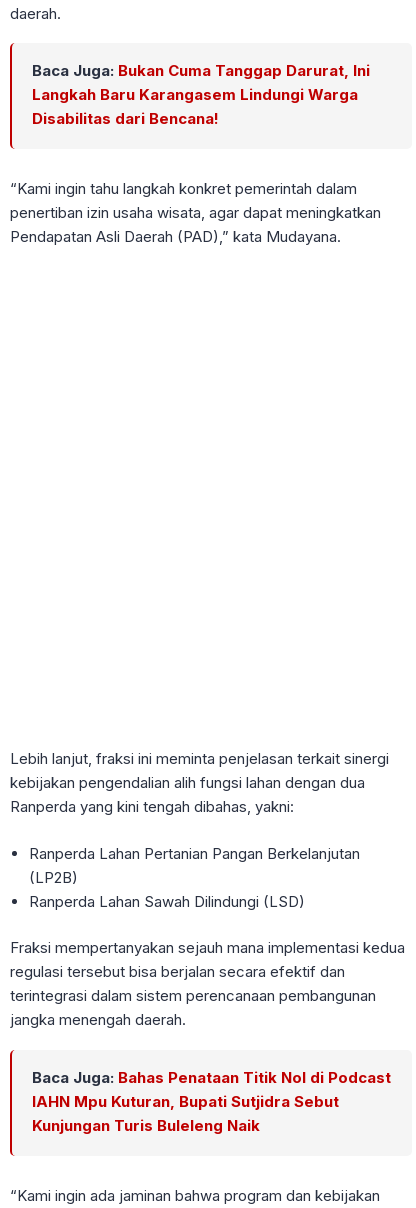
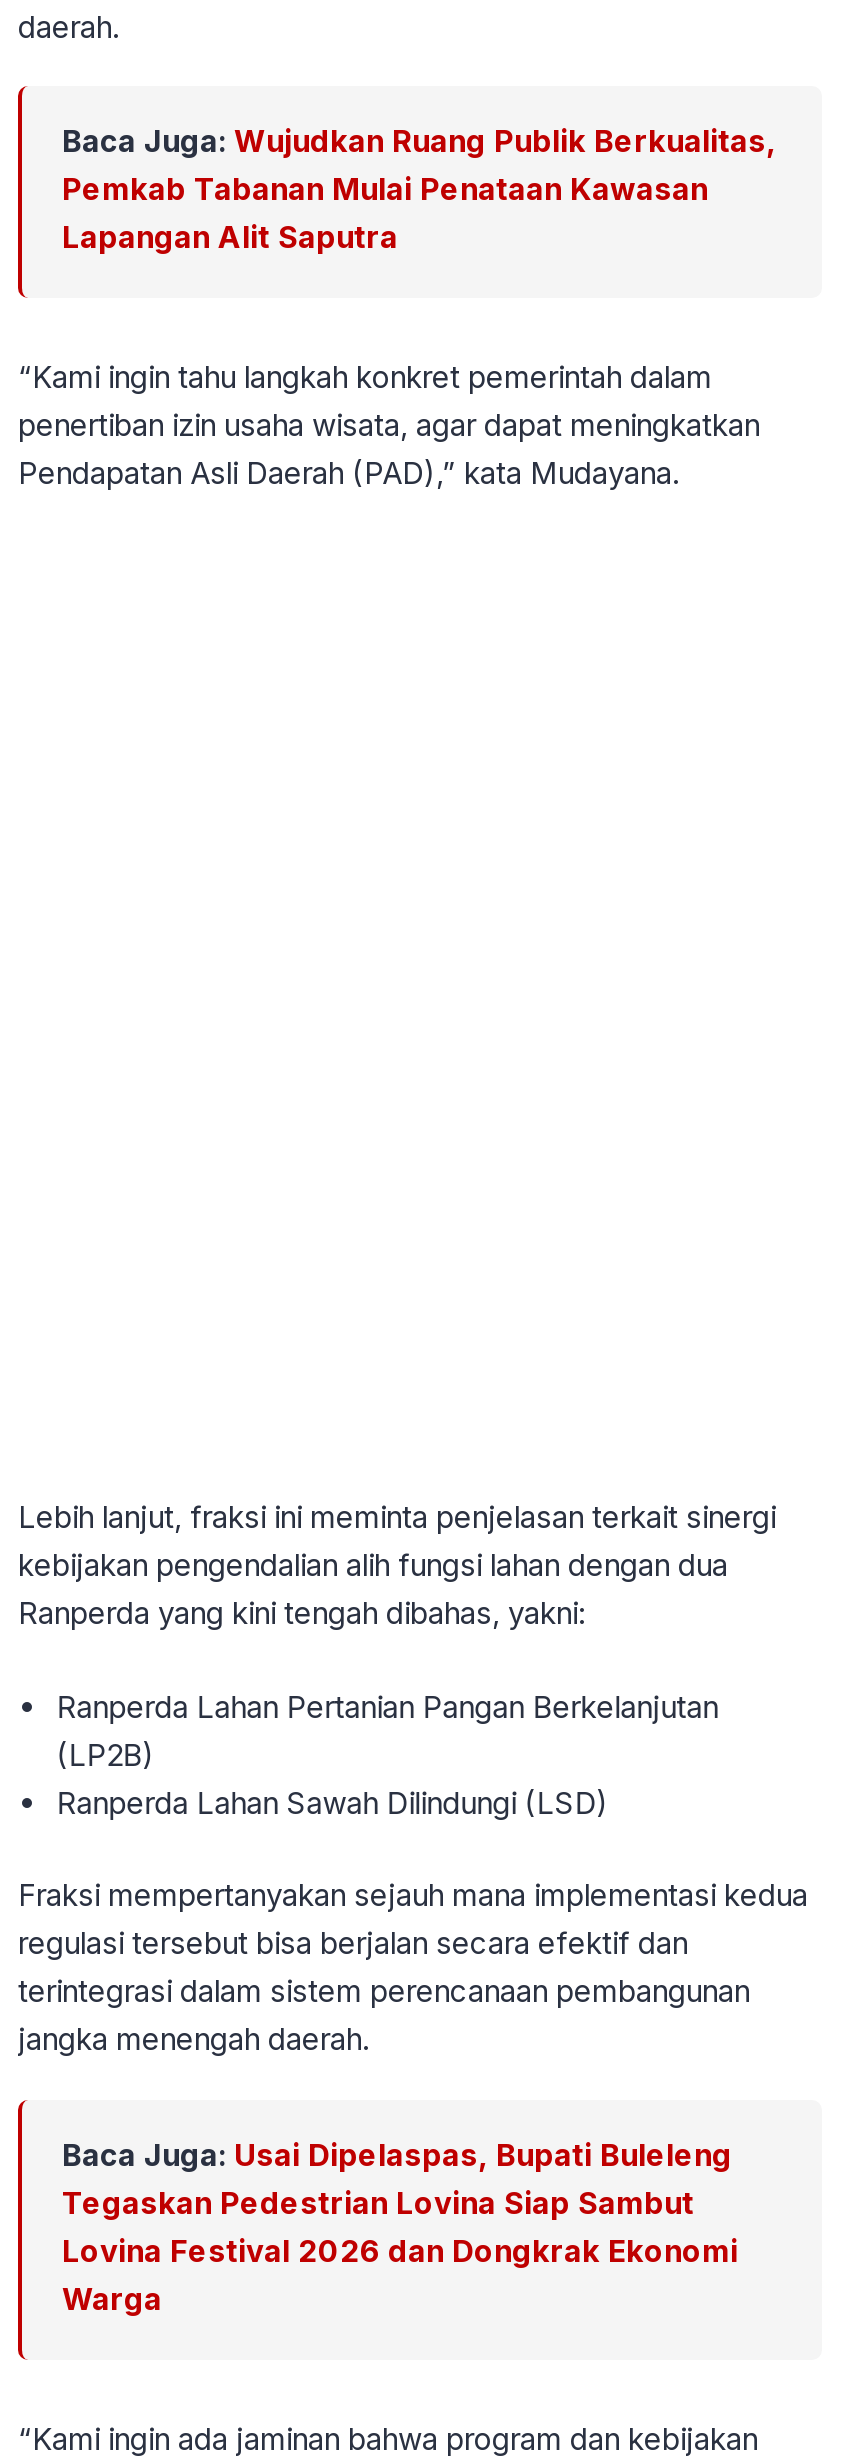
- Baca Juga: Bukan Cuma Tanggap Darurat, Ini
- Langkah Baru Karangasem Lindungi Warga
- Disabilitas dari Bencana!
+ Baca Juga: Wujudkan Ruang Publik Berkualitas,
+ Pemkab Tabanan Mulai Penataan Kawasan
+ Lapangan Alit Saputra

- Baca Juga: Bahas Penataan Titik Nol di Podcast
- IAHN Mpu Kuturan, Bupati Sutjidra Sebut
- Kunjungan Turis Buleleng Naik
+ Baca Juga: Usai Dipelaspas, Bupati Buleleng
+ Tegaskan Pedestrian Lovina Siap Sambut
+ Lovina Festival 2026 dan Dongkrak Ekonomi
+ Warga
